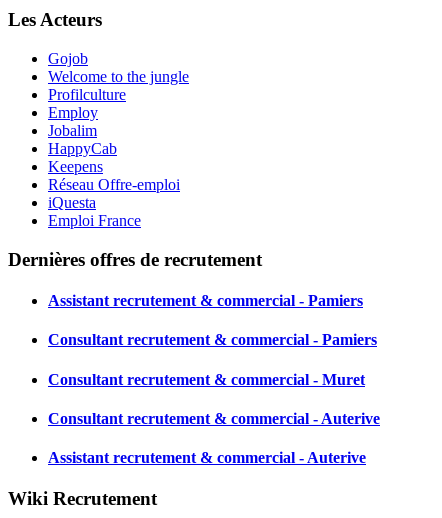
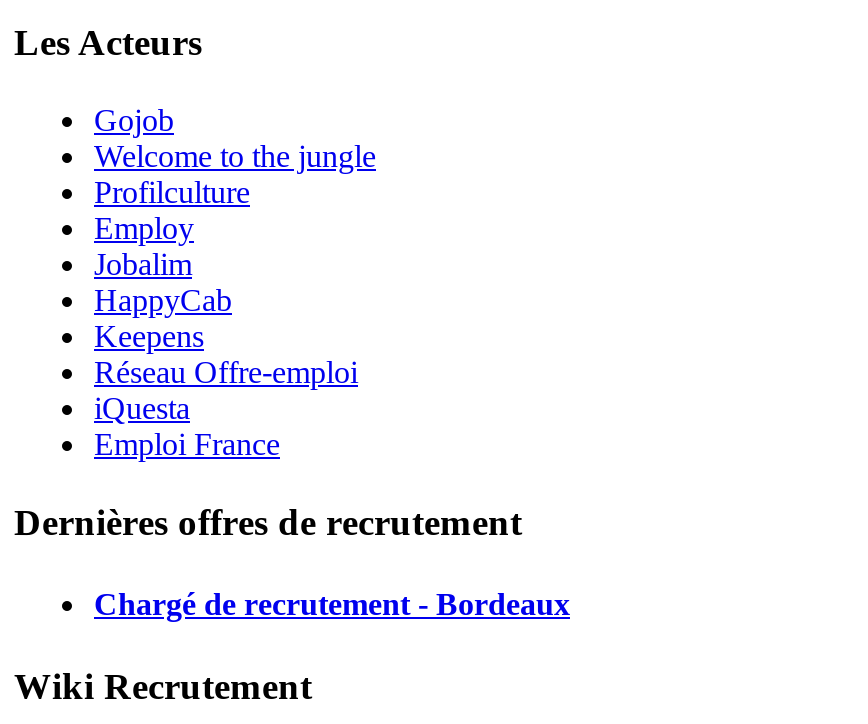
- Assistant recrutement & commercial - Pamiers
- Consultant recrutement & commercial - Pamiers
- Consultant recrutement & commercial - Muret
- Consultant recrutement & commercial - Auterive
- Assistant recrutement & commercial - Auterive
+ Chargé de recrutement - Bordeaux
